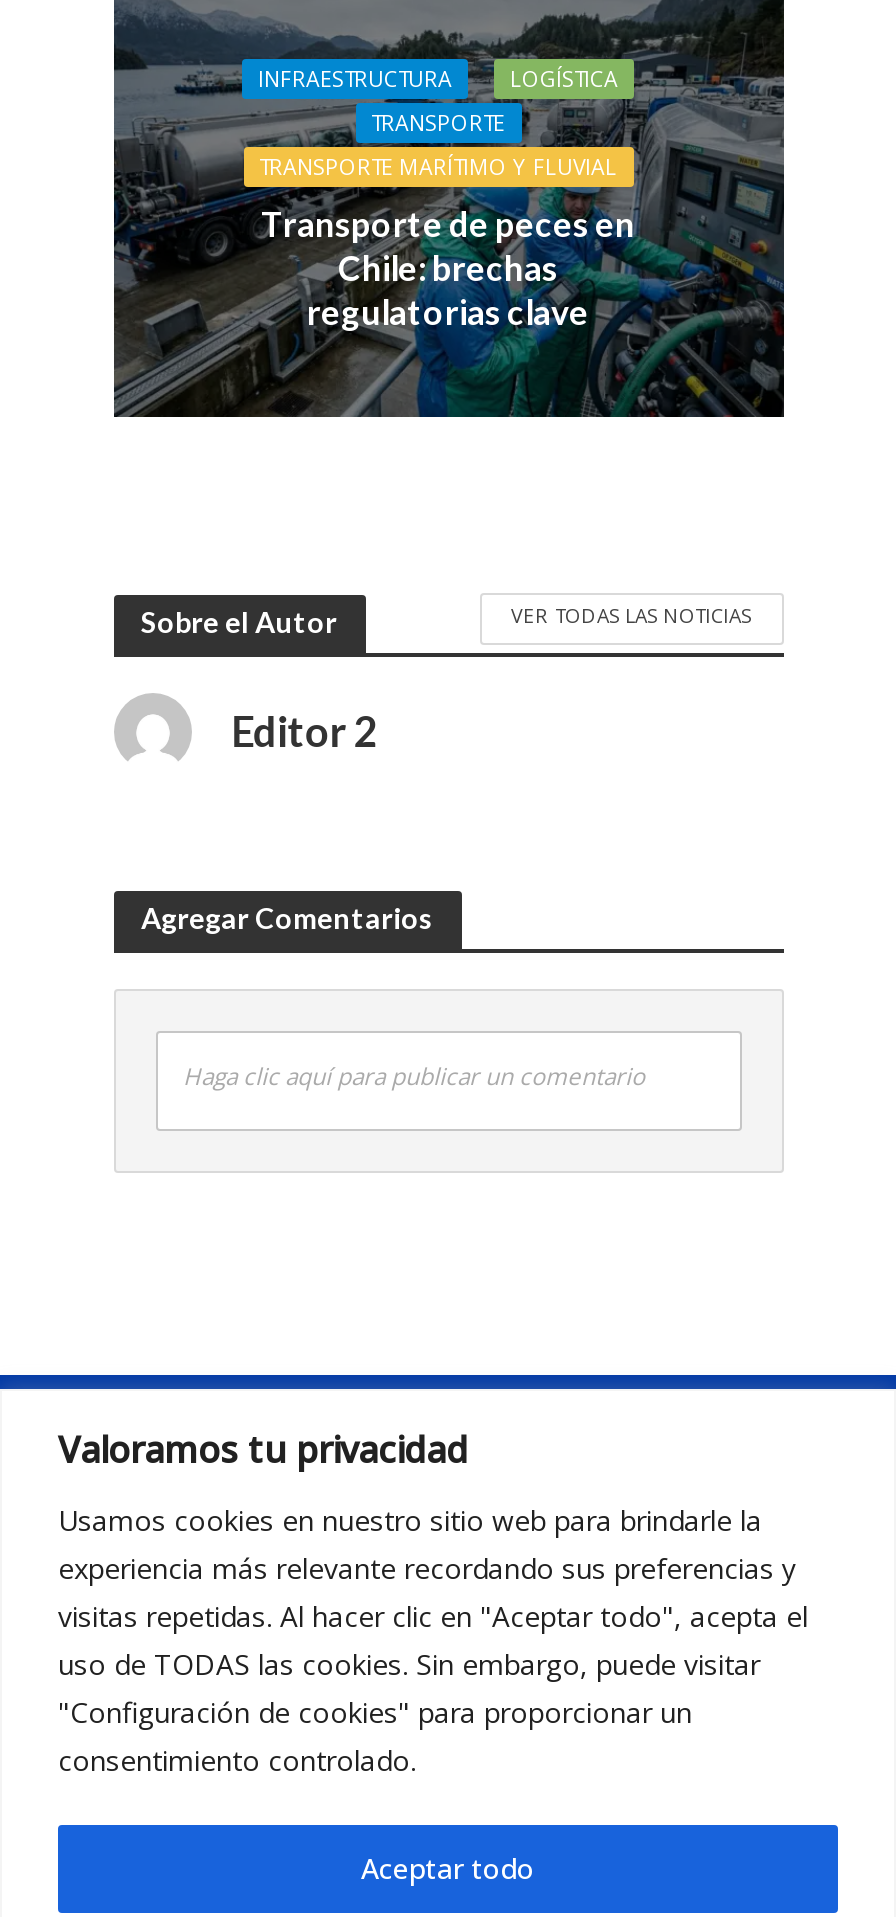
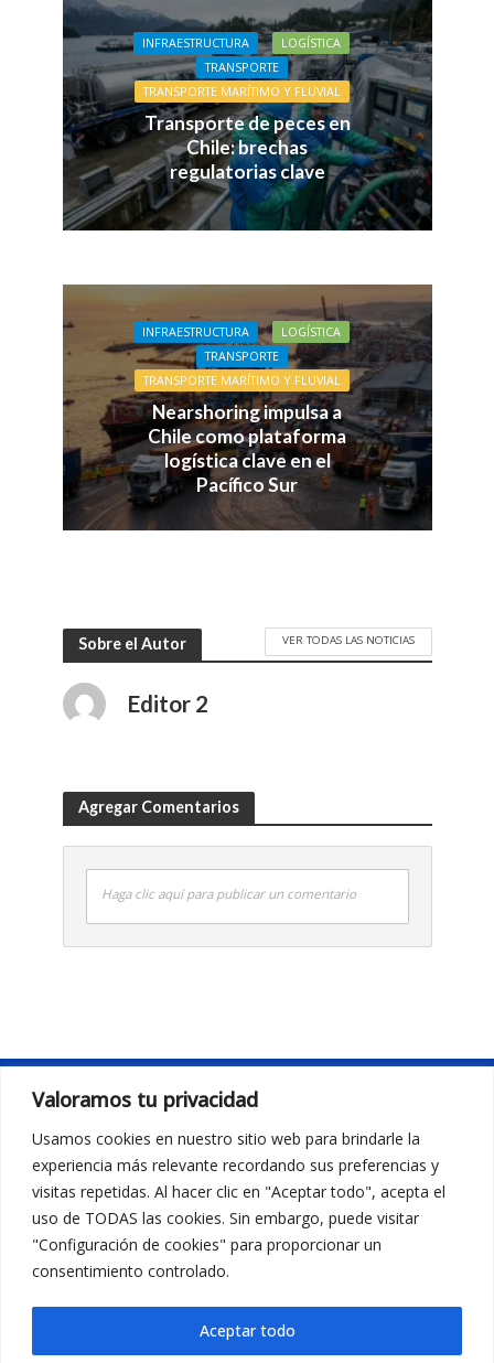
+ [image]
+ INFRAESTRUCTURA
+ LOGÍSTICA
+ TRANSPORTE
+ TRANSPORTE MARÍTIMO Y FLUVIAL
+ Nearshoring impulsa a
+ Chile como plataforma
+ logística clave en el
+ Pacífico Sur
